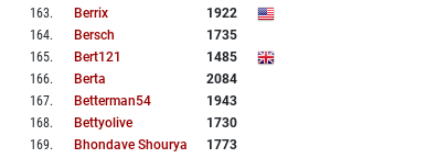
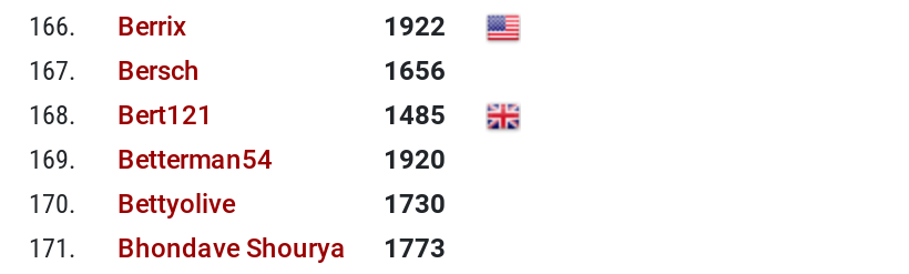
- 163. Berrix
+ 166. Berrix

- 164. Bersch
+ 167. Bersch

- 1735
+ 1656

- 165. Bert121
+ 168. Bert121

- 166.
- Berta
- 2084
- 167.
+ 169.

- 1943
+ 1920

- 168. Bettyolive
+ 170. Bettyolive

- 169. Bhondave Shourya 1773
+ 171. Bhondave Shourya 1773
